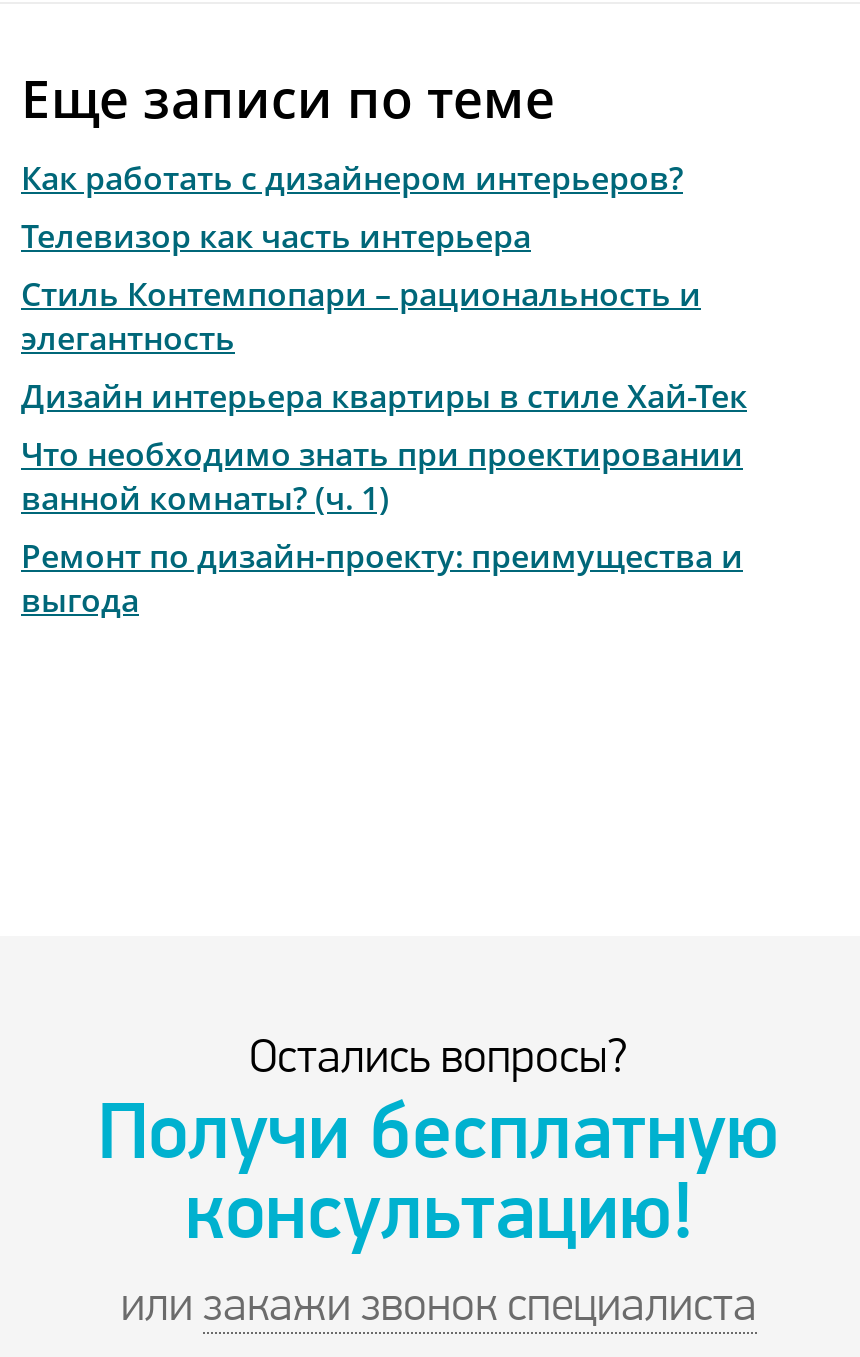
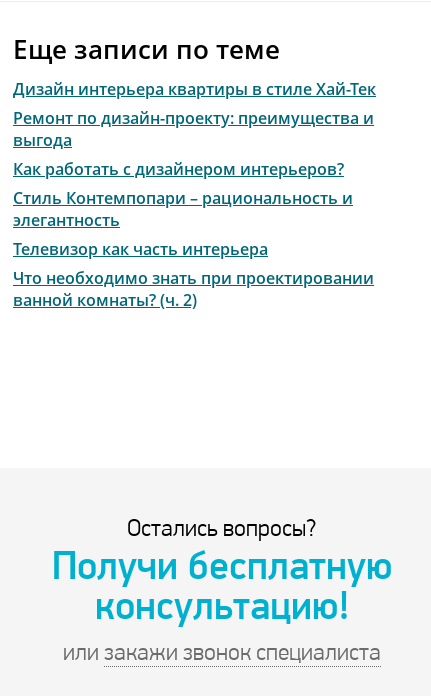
moved down: Как работать с дизайнером интерьеров? | Стиль Контемпопари – рациональность и | элегантность | Телевизор как часть интерьера

moved up: Дизайн интерьера квартиры в стиле Хай-Тек

moved down: Что необходимо знать при проектировании

- ванной комнаты? (ч. 1)

moved up: Ремонт по дизайн-проекту: преимущества и | выгода

+ ванной комнаты? (ч. 2)
